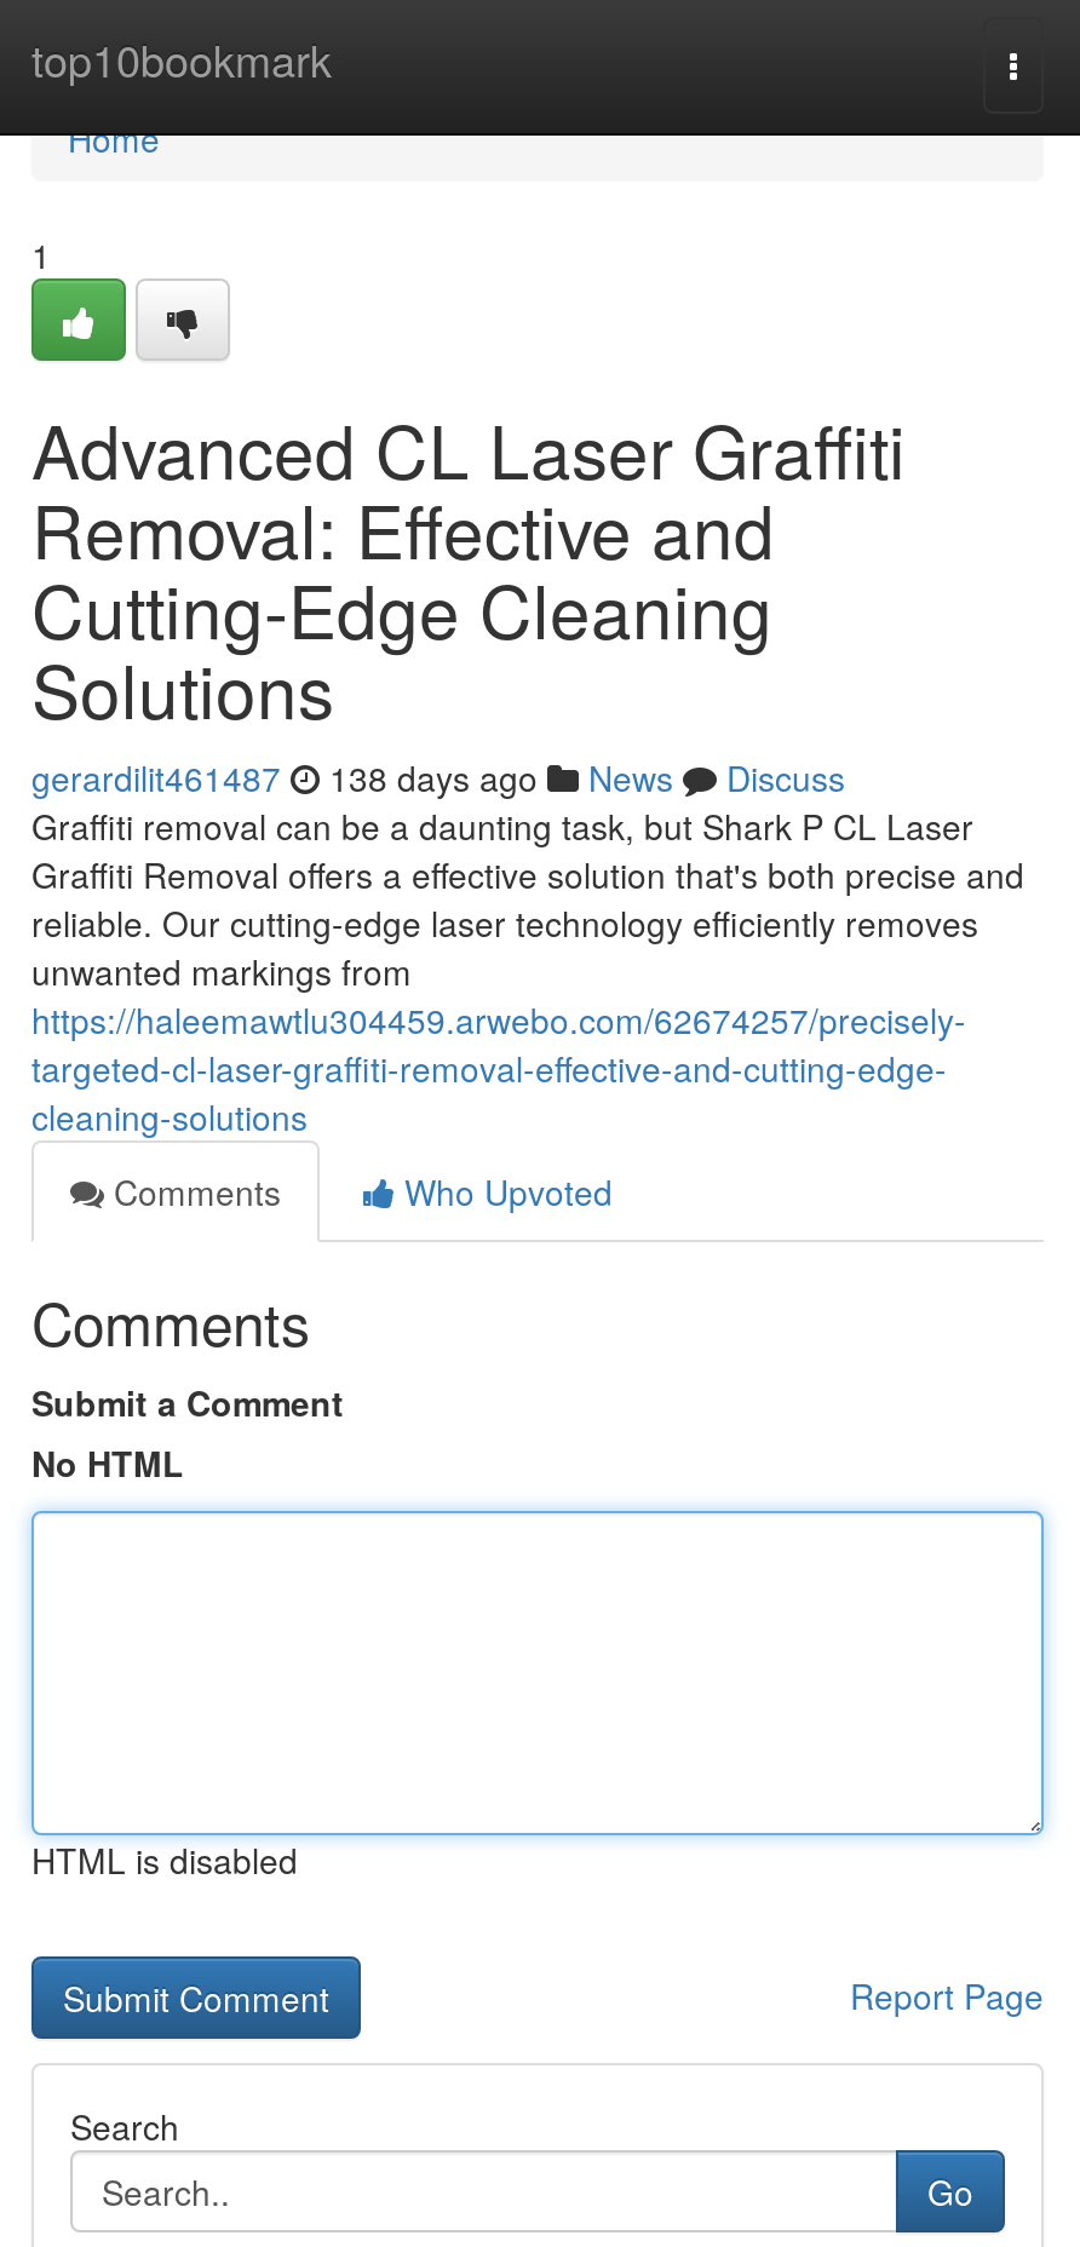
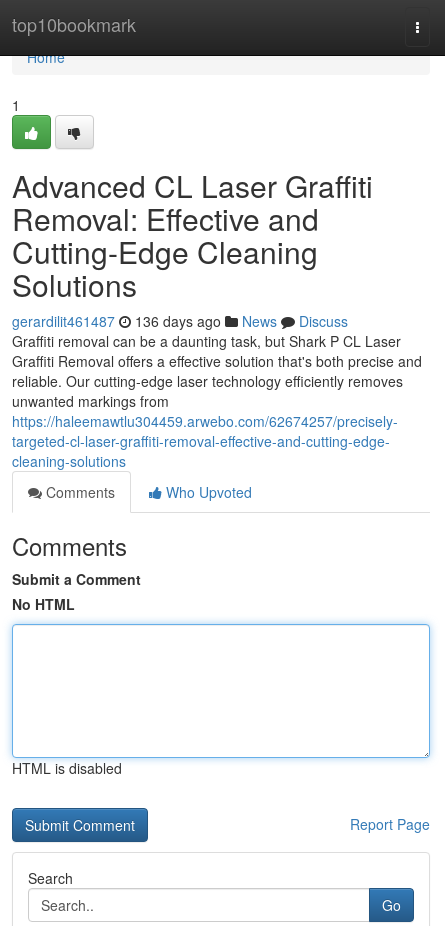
- gerardilit461487 138 days ago News Discuss
+ gerardilit461487 136 days ago News Discuss
